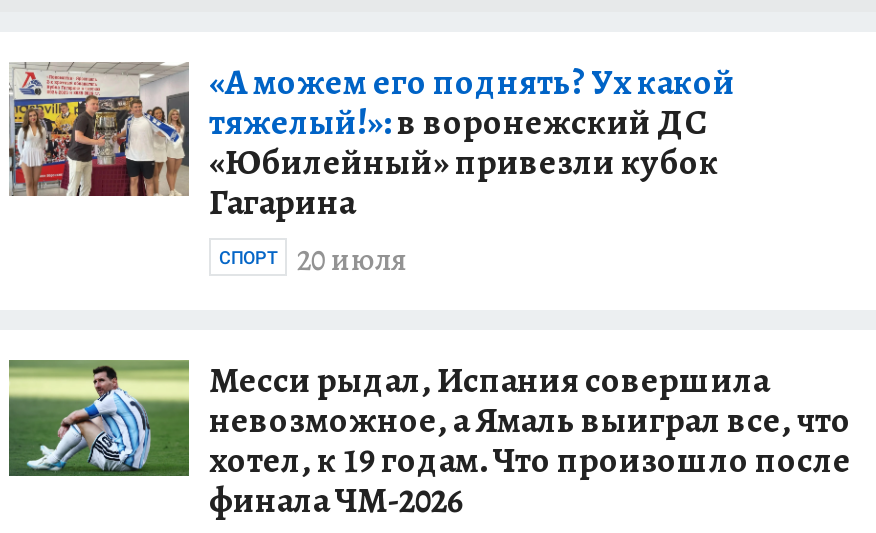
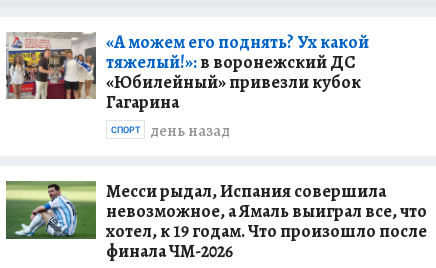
- 20 июля
+ день назад
